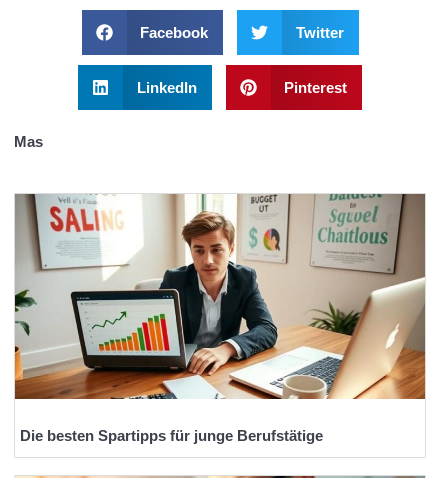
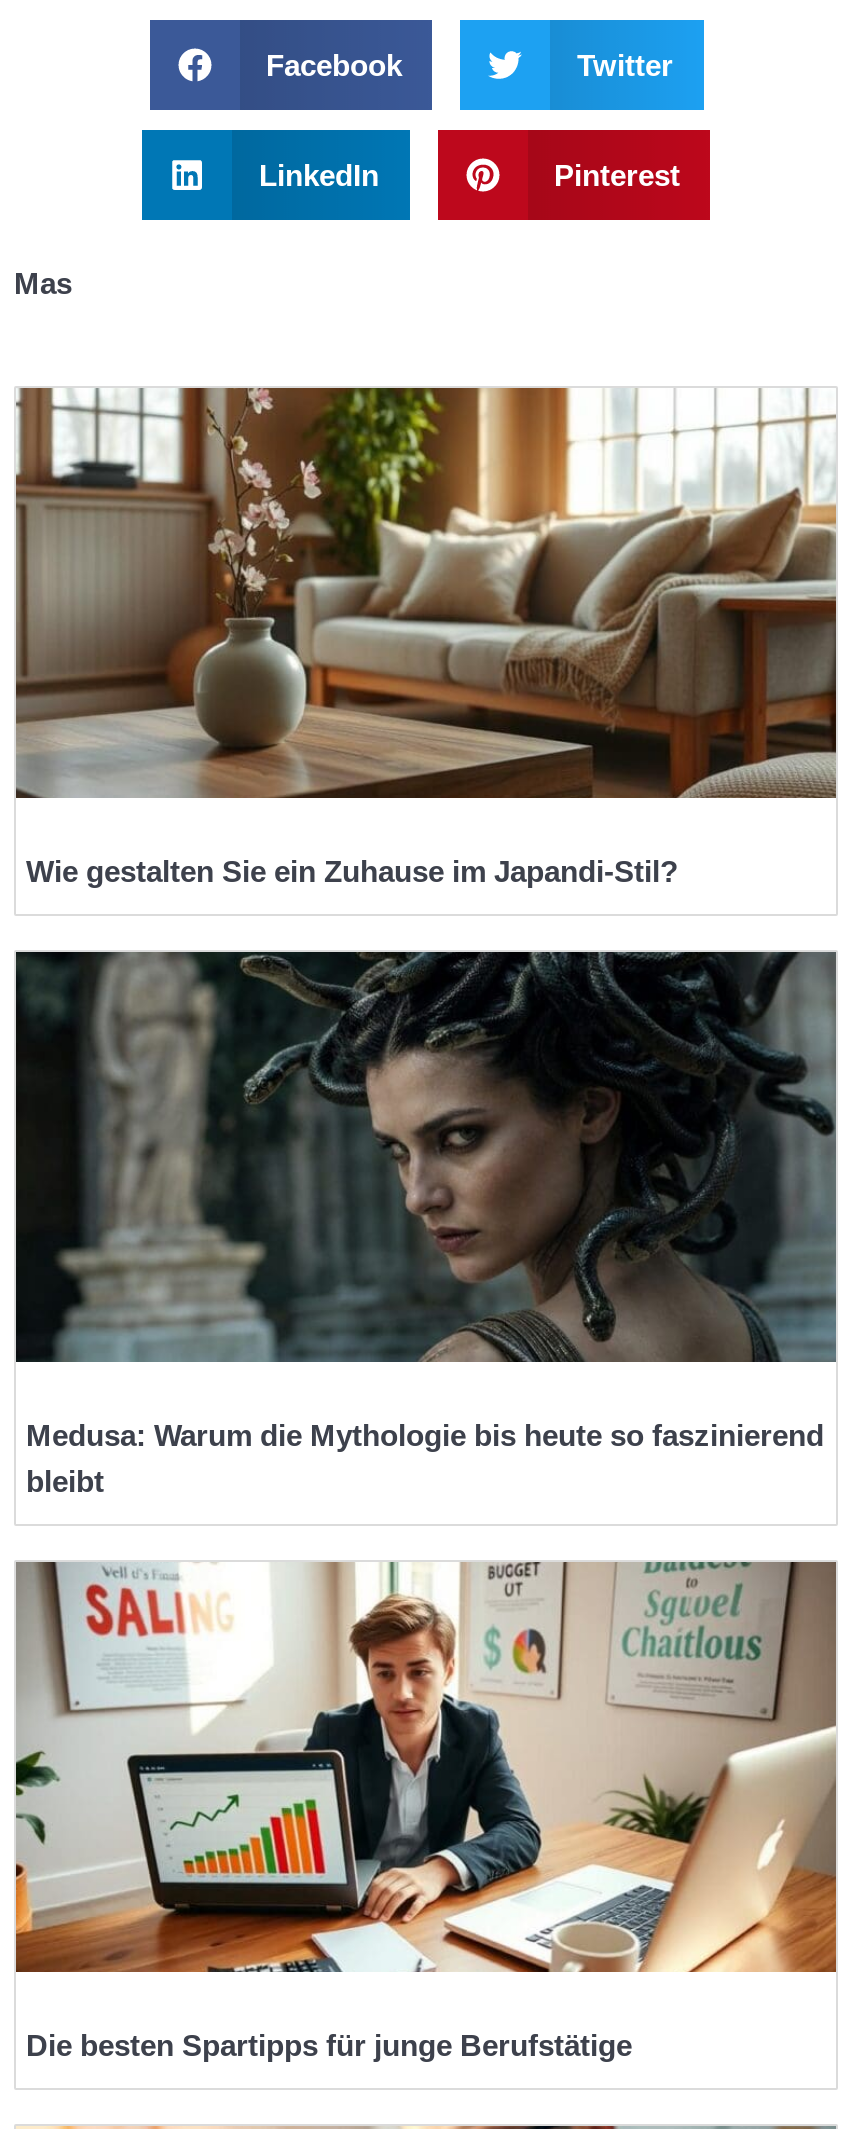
+ [image]
+ Wie gestalten Sie ein Zuhause im Japandi-Stil?

+ [image]
+ Medusa: Warum die Mythologie bis heute so faszinierend
+ bleibt
